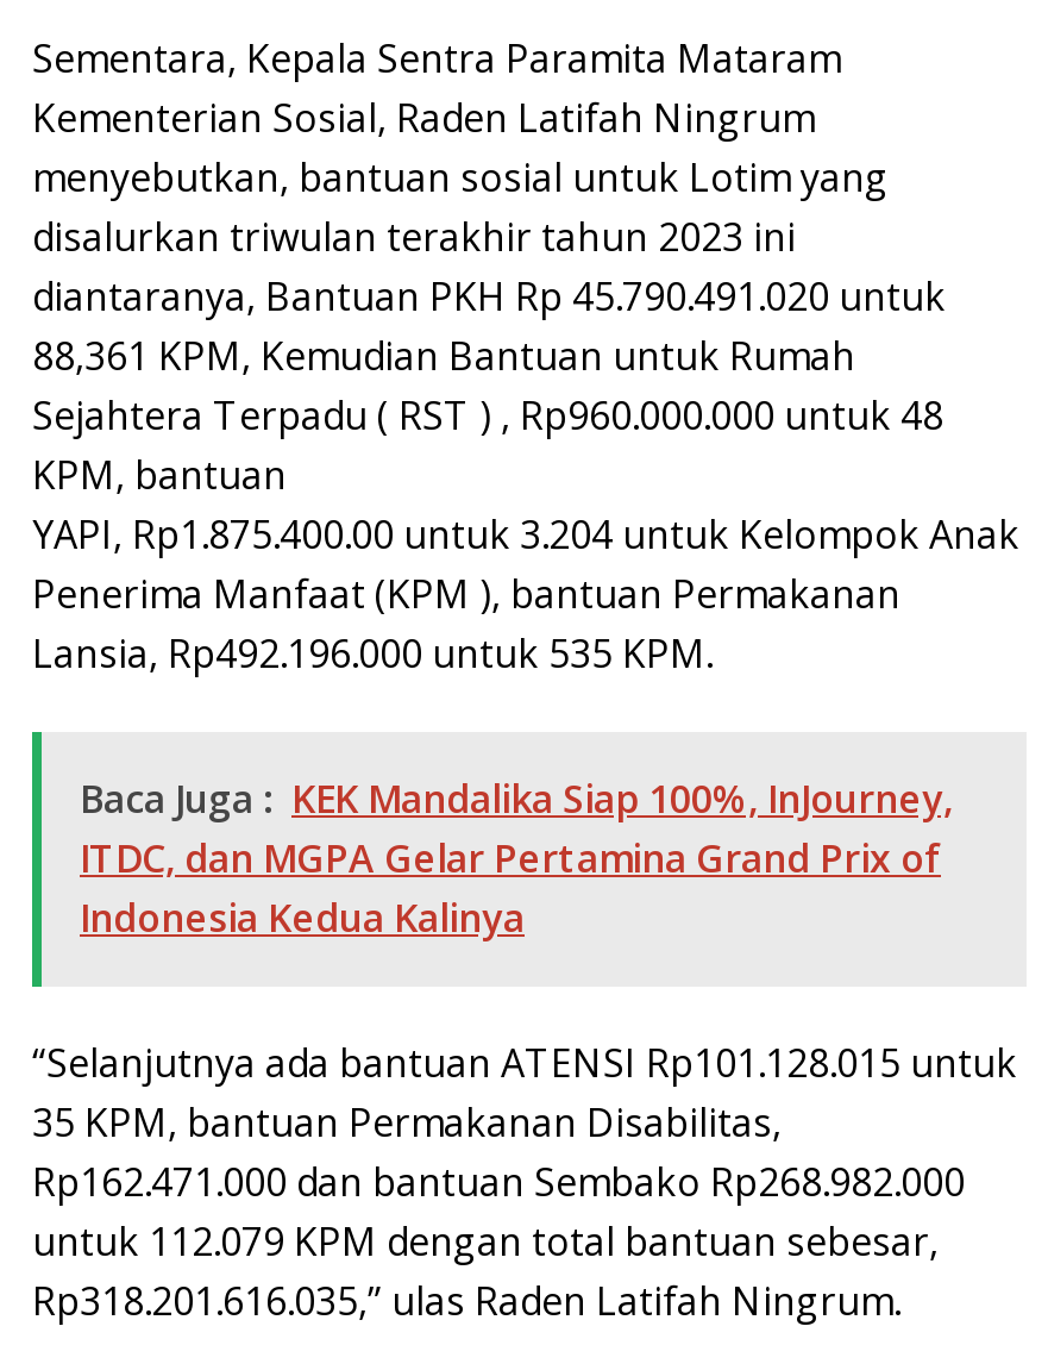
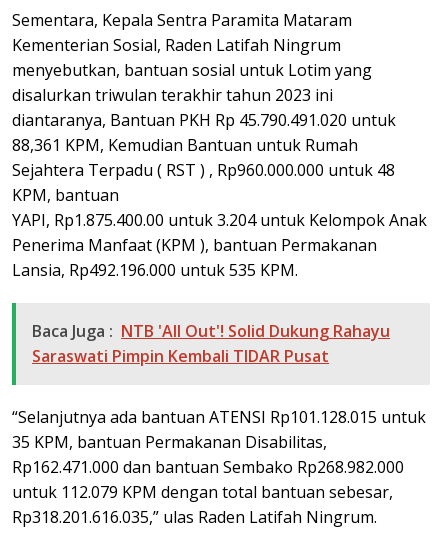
- Baca Juga : KEK Mandalika Siap 100%, InJourney,
- ITDC, dan MGPA Gelar Pertamina Grand Prix of
- Indonesia Kedua Kalinya
+ Baca Juga : NTB 'All Out'! Solid Dukung Rahayu
+ Saraswati Pimpin Kembali TIDAR Pusat
